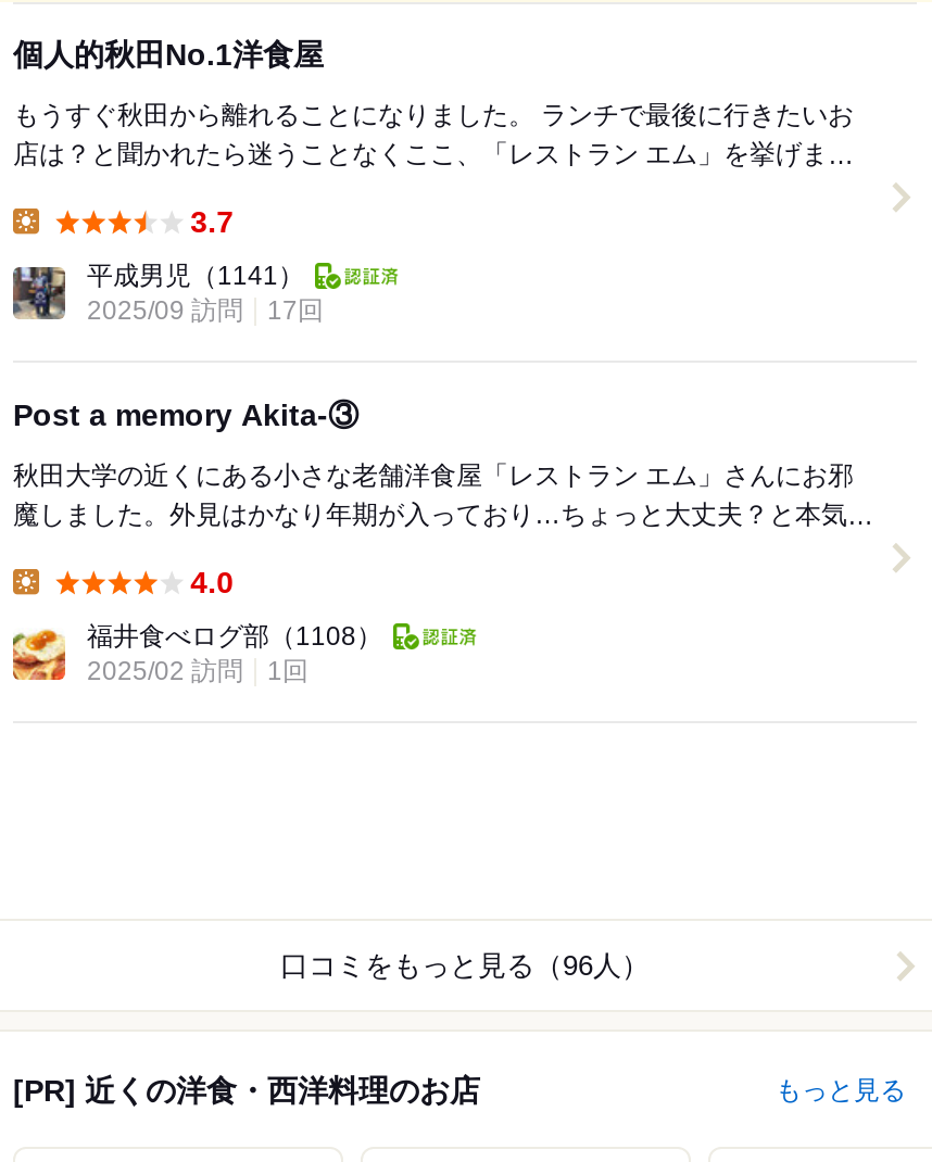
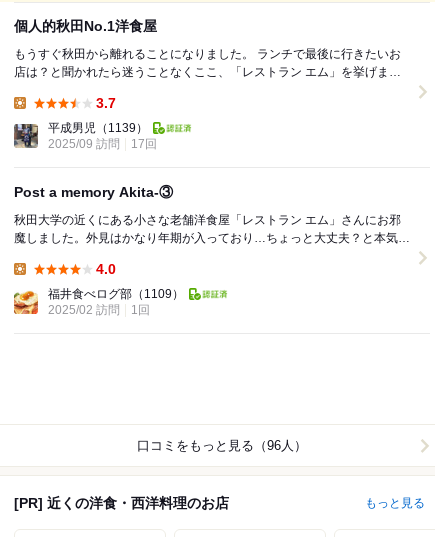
- 平成男児（1141）
+ 平成男児（1139）

- 福井食べログ部（1108）
+ 福井食べログ部（1109）
